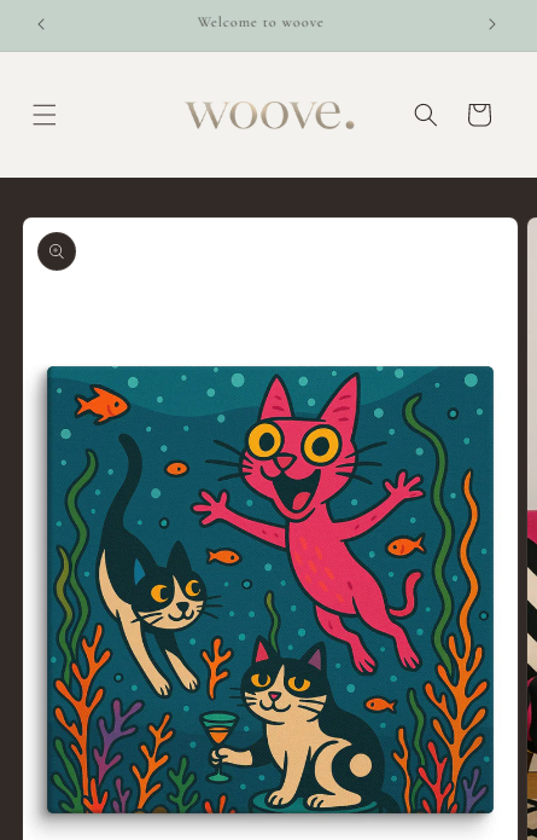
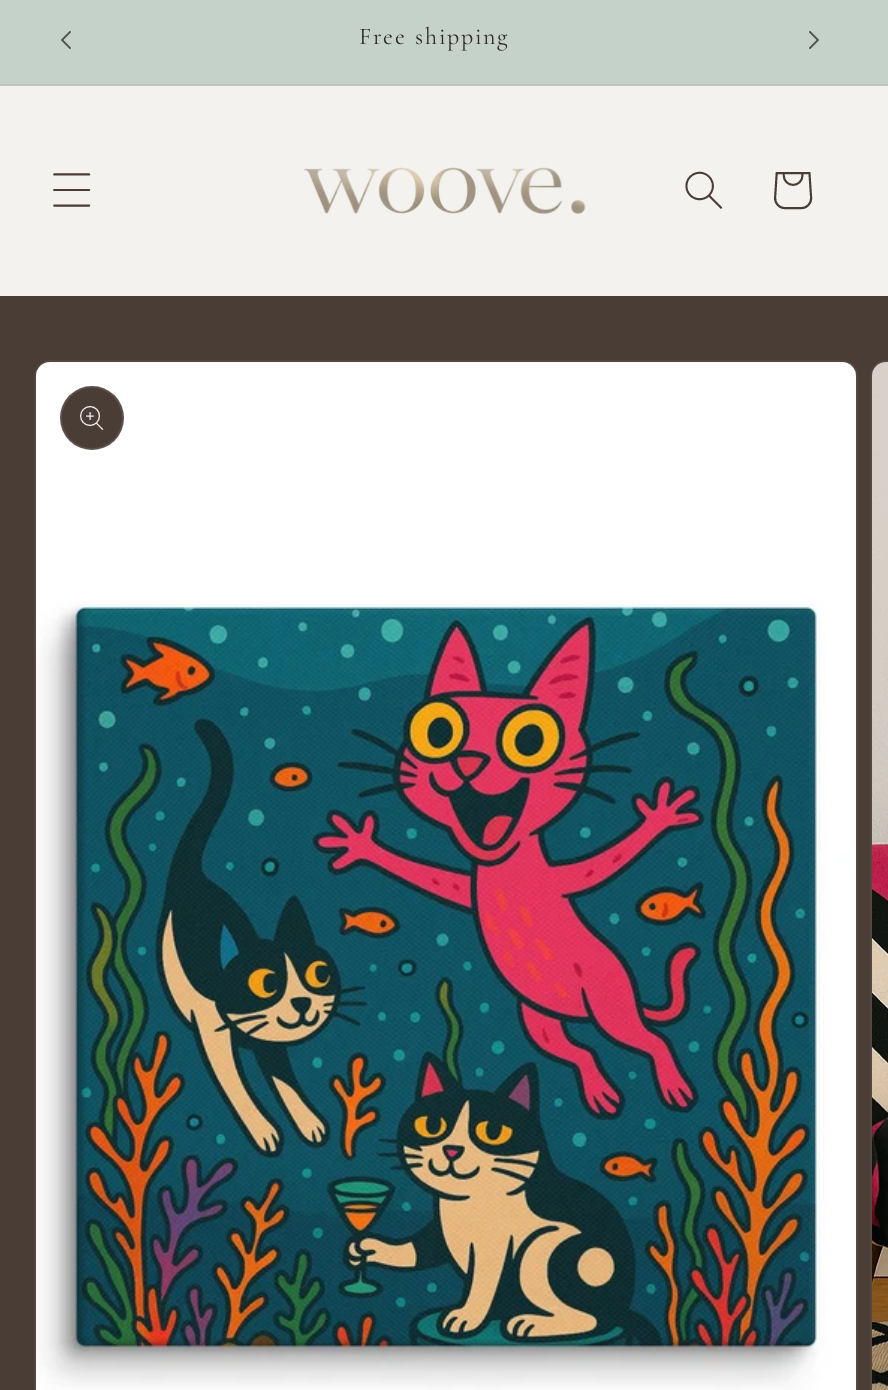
- Welcome to woove
+ Free shipping
